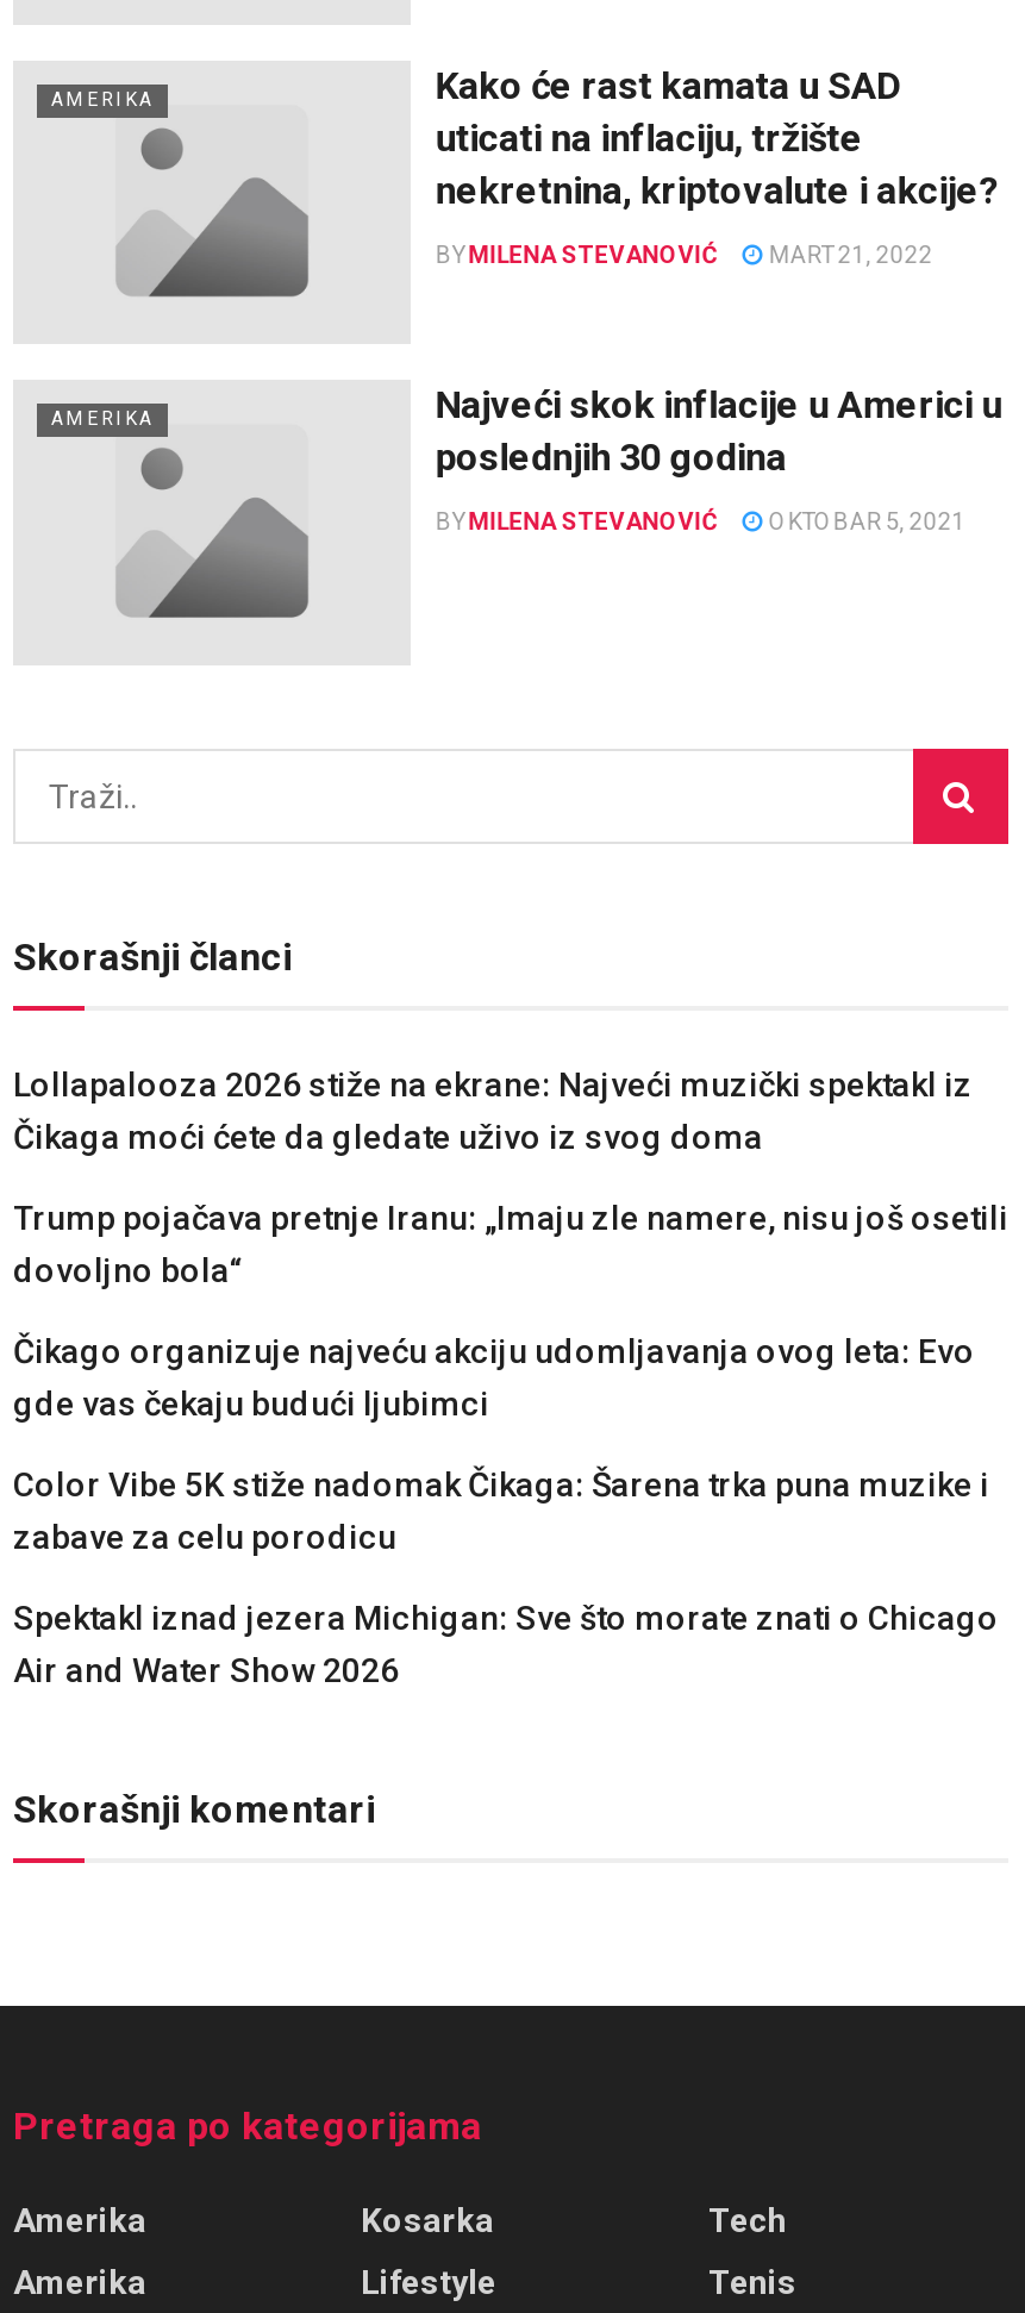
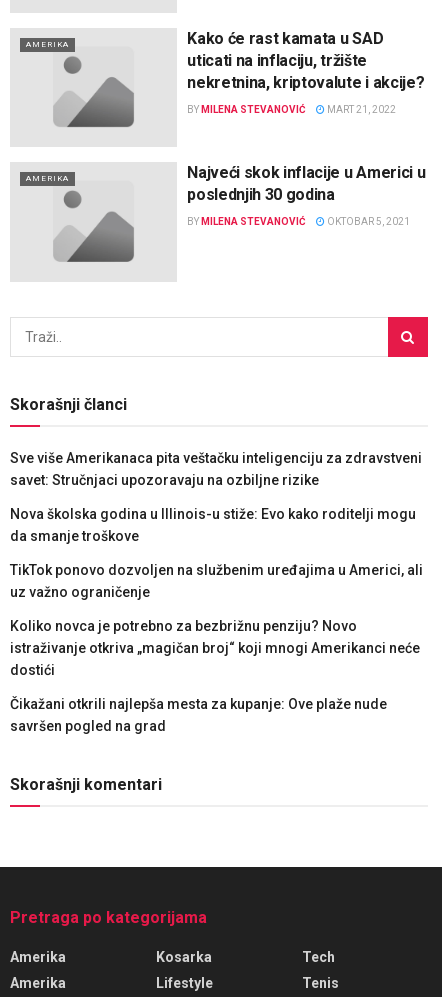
- Lollapalooza 2026 stiže na ekrane: Najveći muzički spektakl iz
- Čikaga moći ćete da gledate uživo iz svog doma
+ Sve više Amerikanaca pita veštačku inteligenciju za zdravstveni
+ savet: Stručnjaci upozoravaju na ozbiljne rizike

- Trump pojačava pretnje Iranu: „Imaju zle namere, nisu još osetili
- dovoljno bola“
+ Nova školska godina u Illinois-u stiže: Evo kako roditelji mogu
+ da smanje troškove

- Čikago organizuje najveću akciju udomljavanja ovog leta: Evo
- gde vas čekaju budući ljubimci
+ TikTok ponovo dozvoljen na službenim uređajima u Americi, ali
+ uz važno ograničenje

- Color Vibe 5K stiže nadomak Čikaga: Šarena trka puna muzike i
- zabave za celu porodicu
+ Koliko novca je potrebno za bezbrižnu penziju? Novo
+ istraživanje otkriva „magičan broj“ koji mnogi Amerikanci neće
+ dostići

- Spektakl iznad jezera Michigan: Sve što morate znati o Chicago
- Air and Water Show 2026
+ Čikažani otkrili najlepša mesta za kupanje: Ove plaže nude
+ savršen pogled na grad
